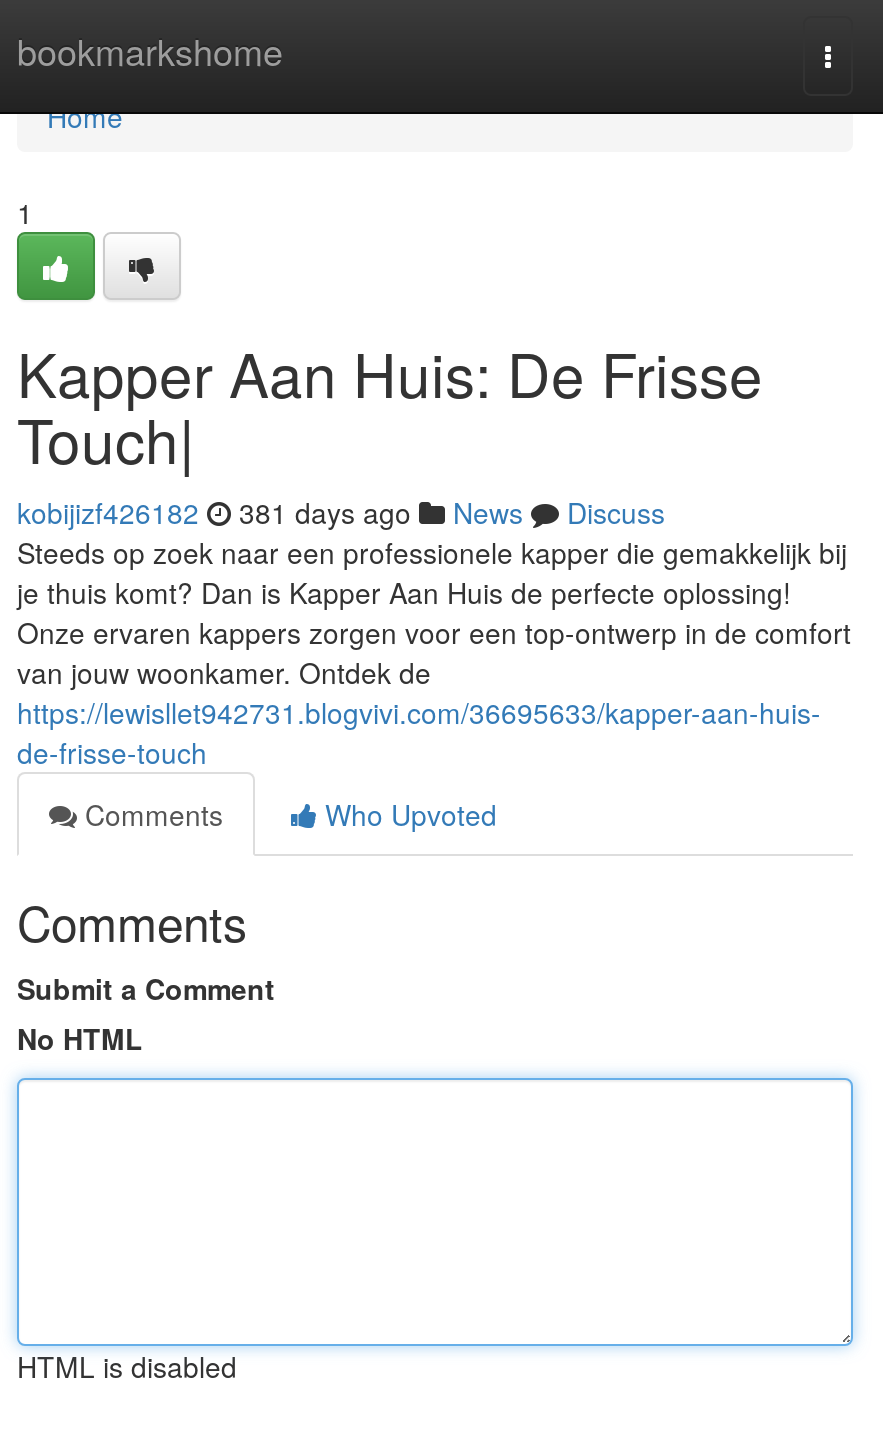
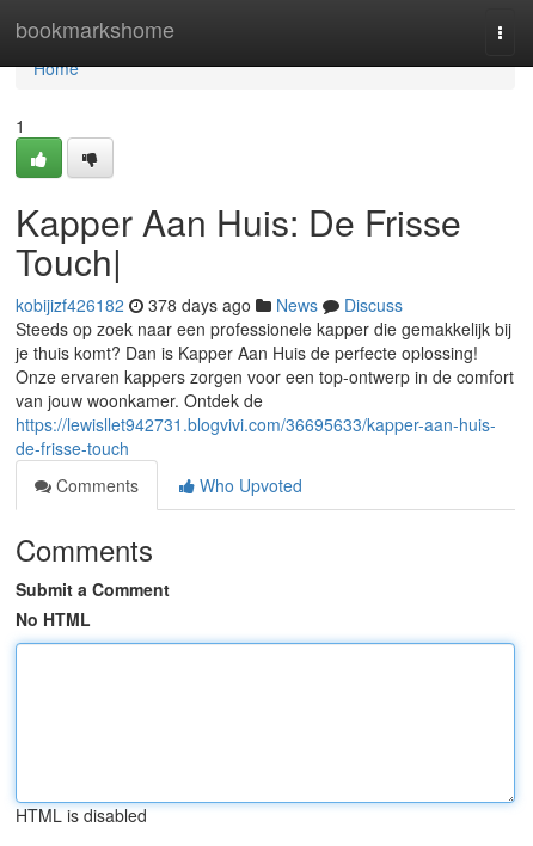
- kobijizf426182 381 days ago News Discuss
+ kobijizf426182 378 days ago News Discuss
